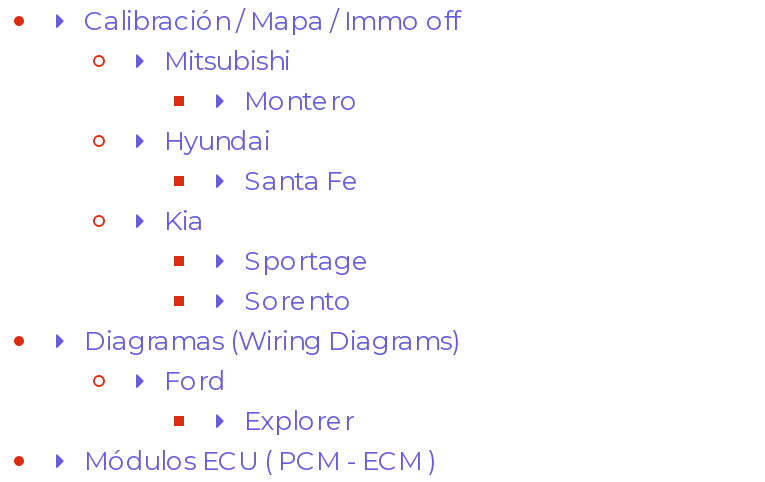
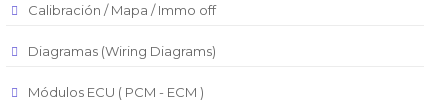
- Mitsubishi
- Montero
- Hyundai
- Santa Fe
- Kia
- Sportage
- Sorento

- Ford
- Explorer
